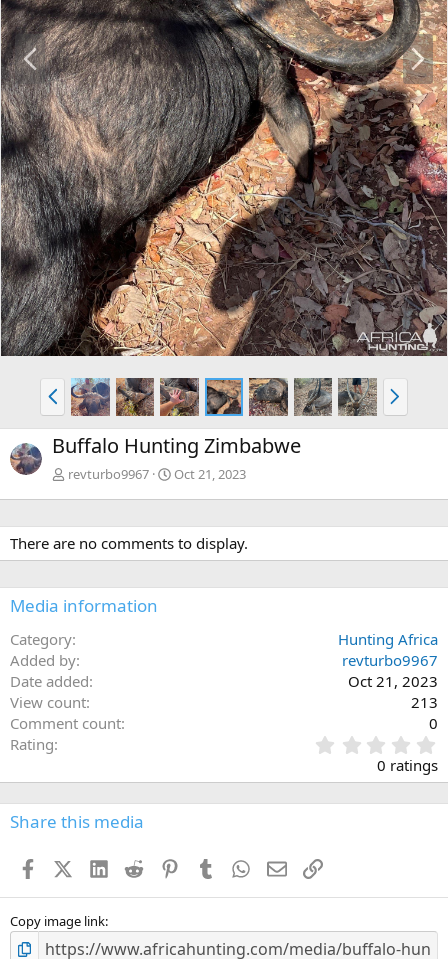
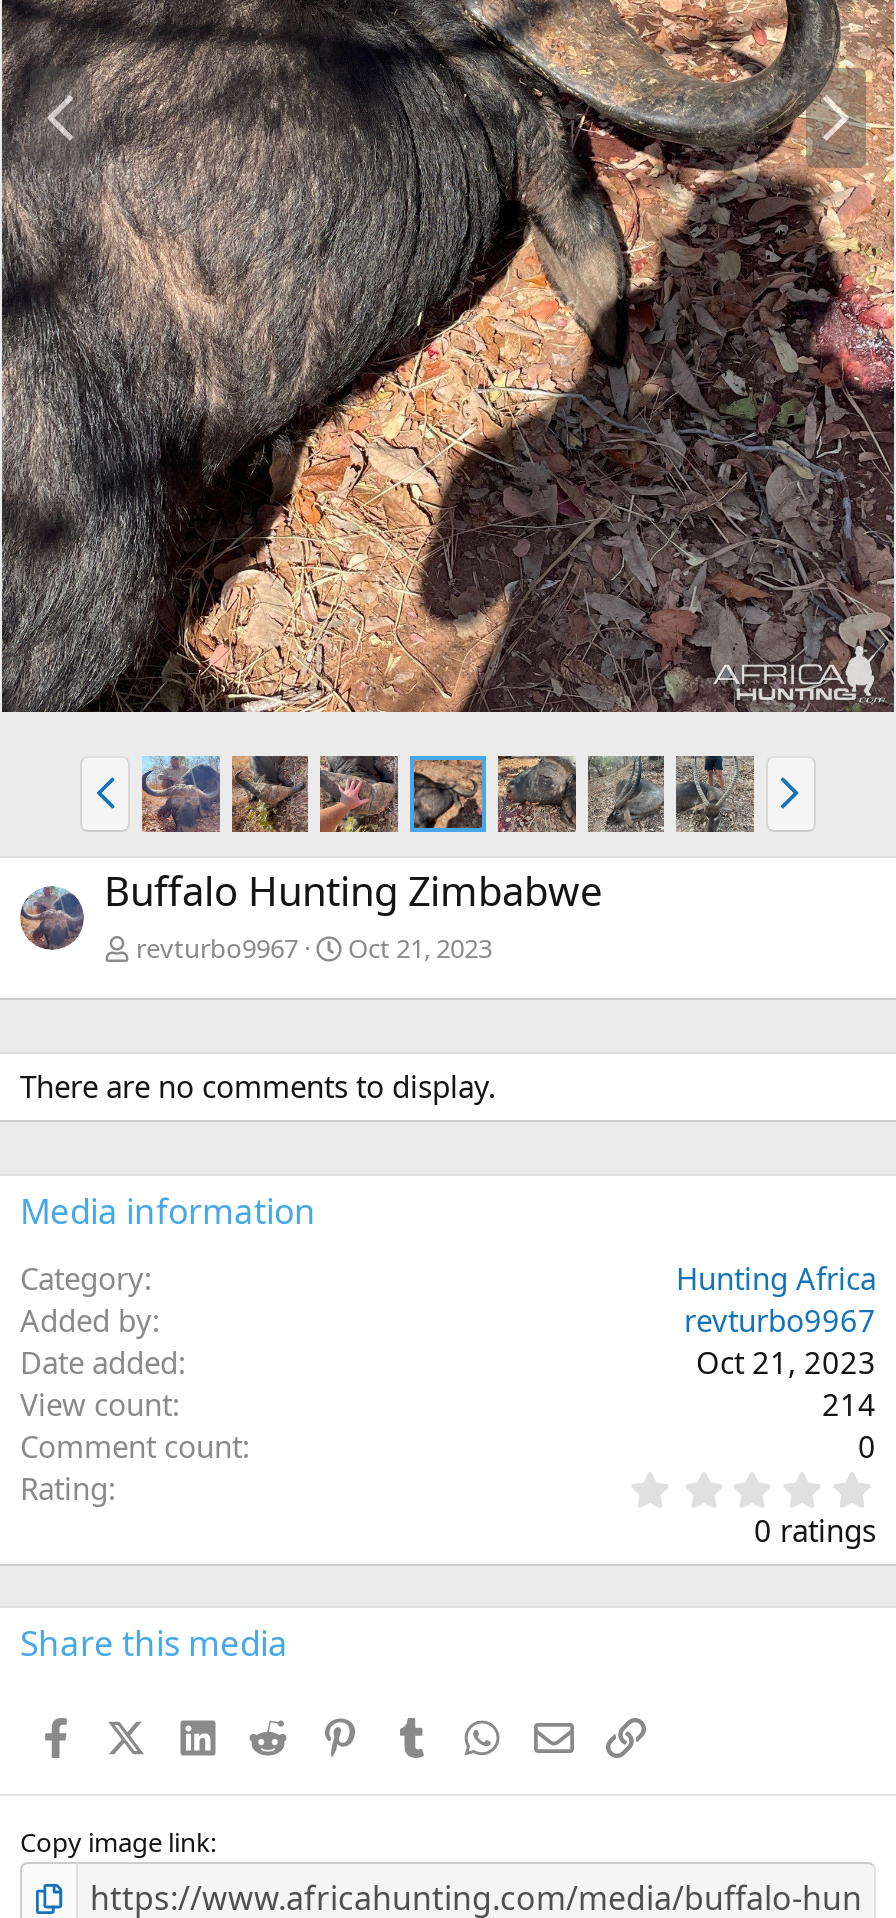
- 213
+ 214
